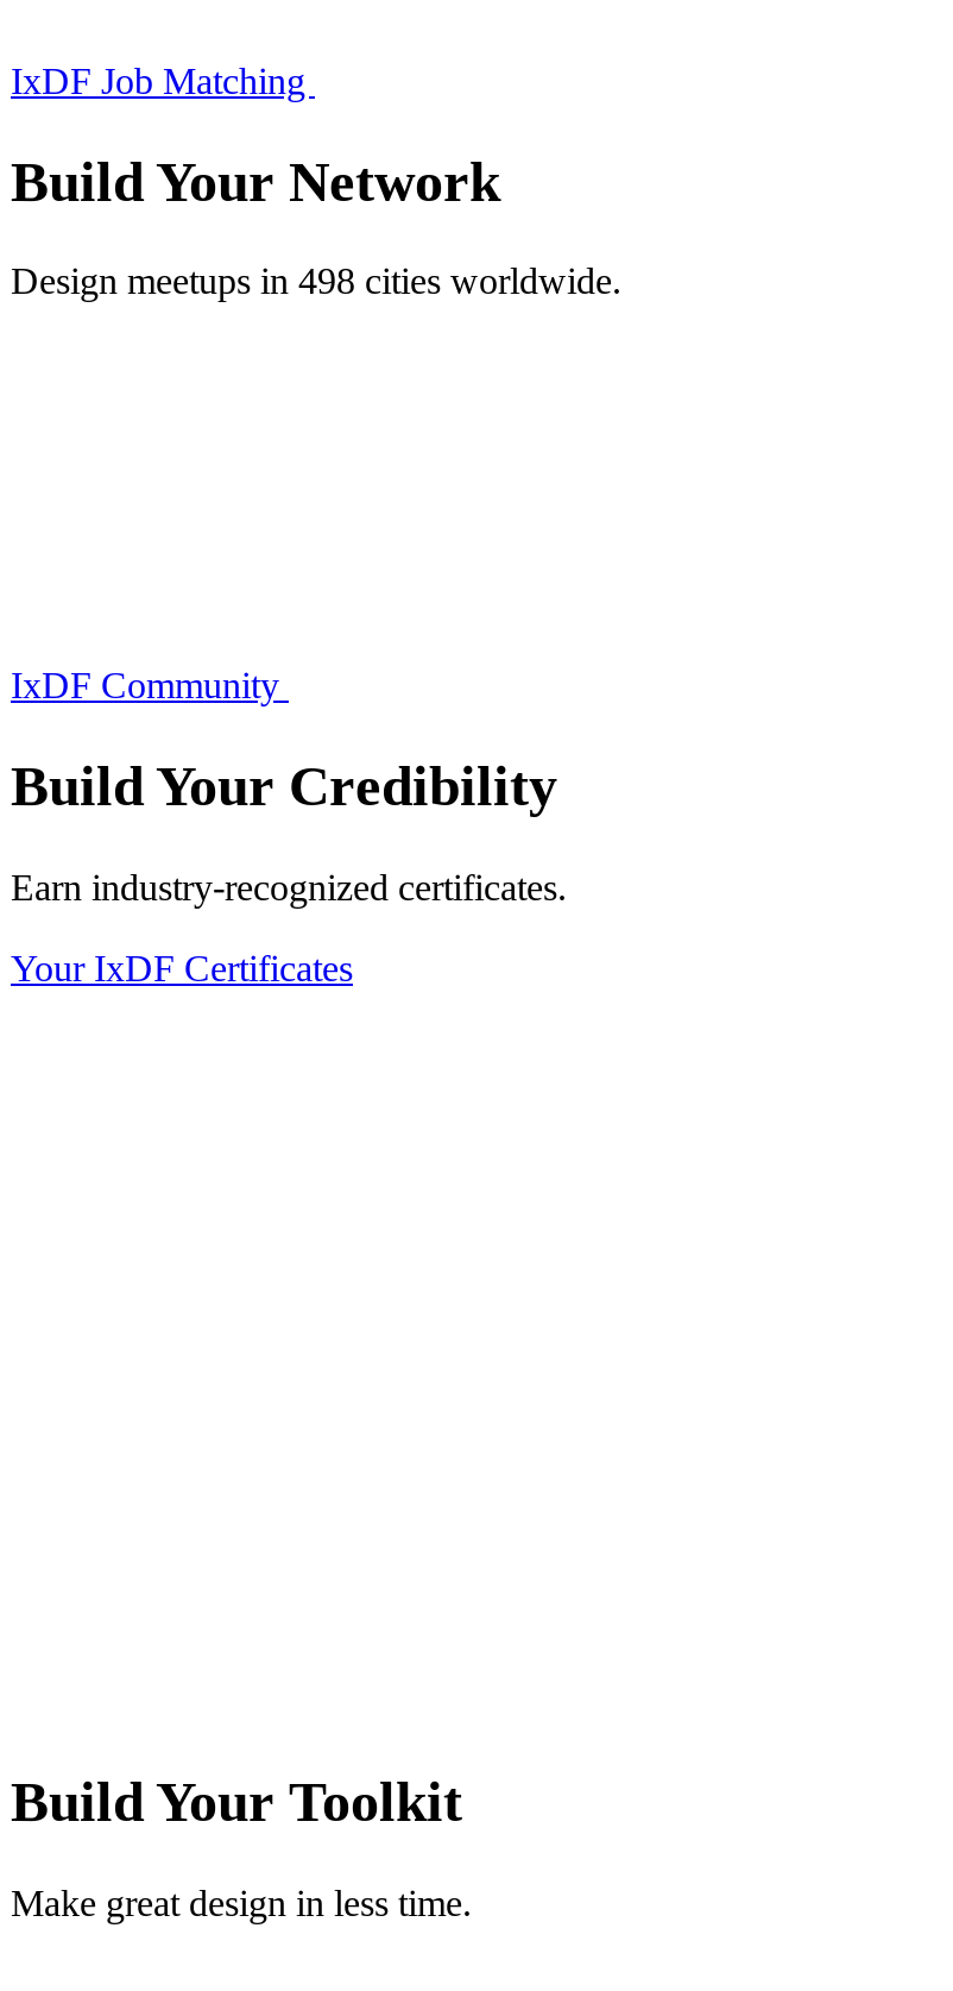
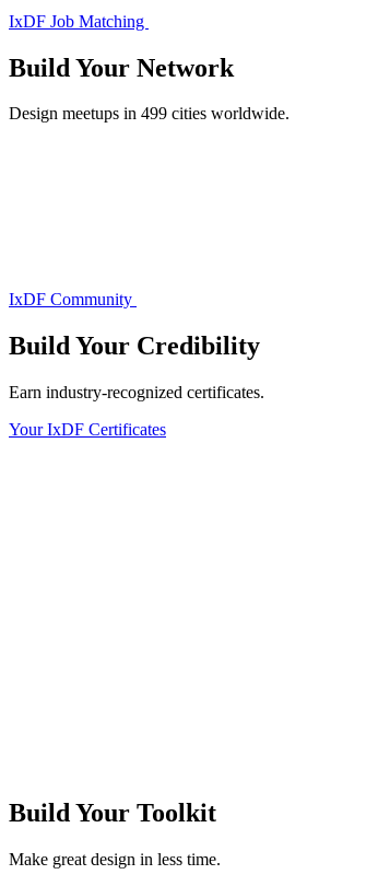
- Design meetups in 498 cities worldwide.
+ Design meetups in 499 cities worldwide.
